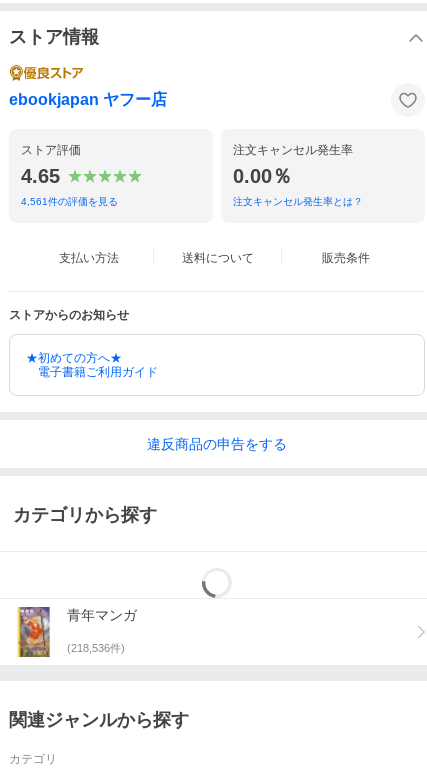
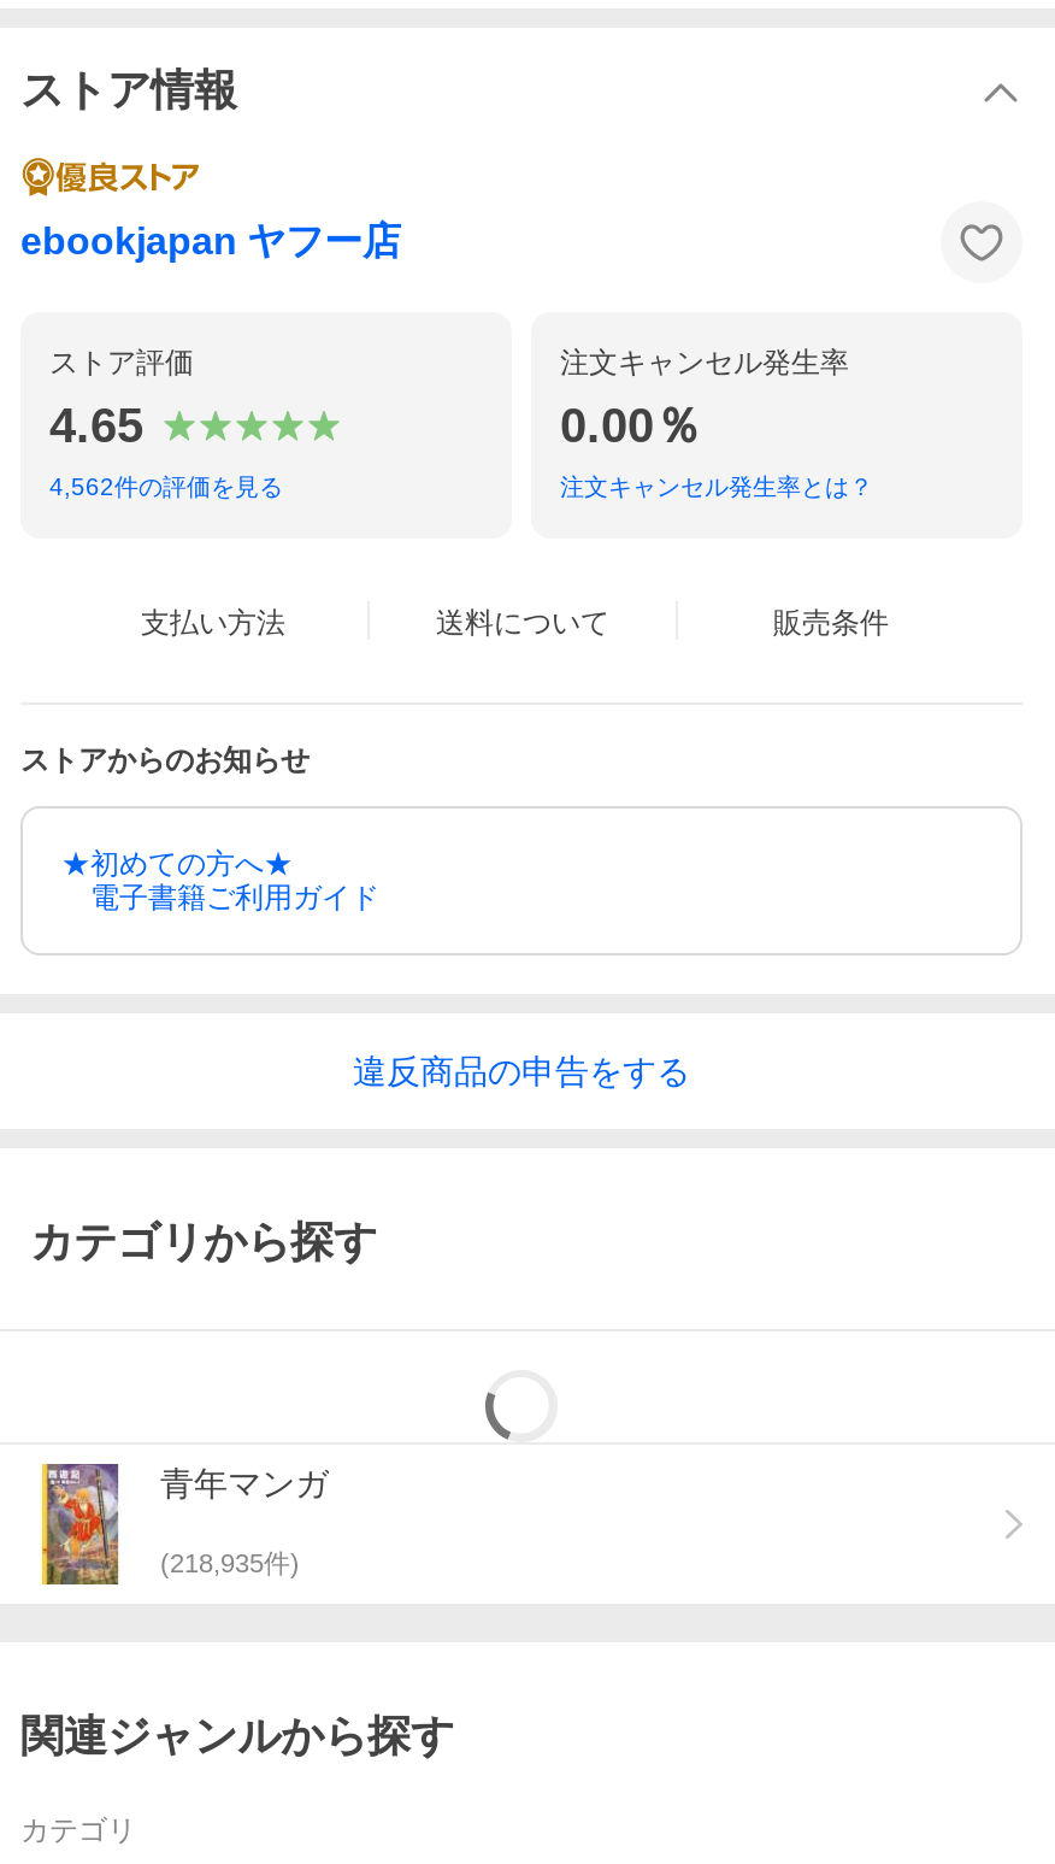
- 4,561件の評価を見る
+ 4,562件の評価を見る

- (218,536件)
+ (218,935件)
